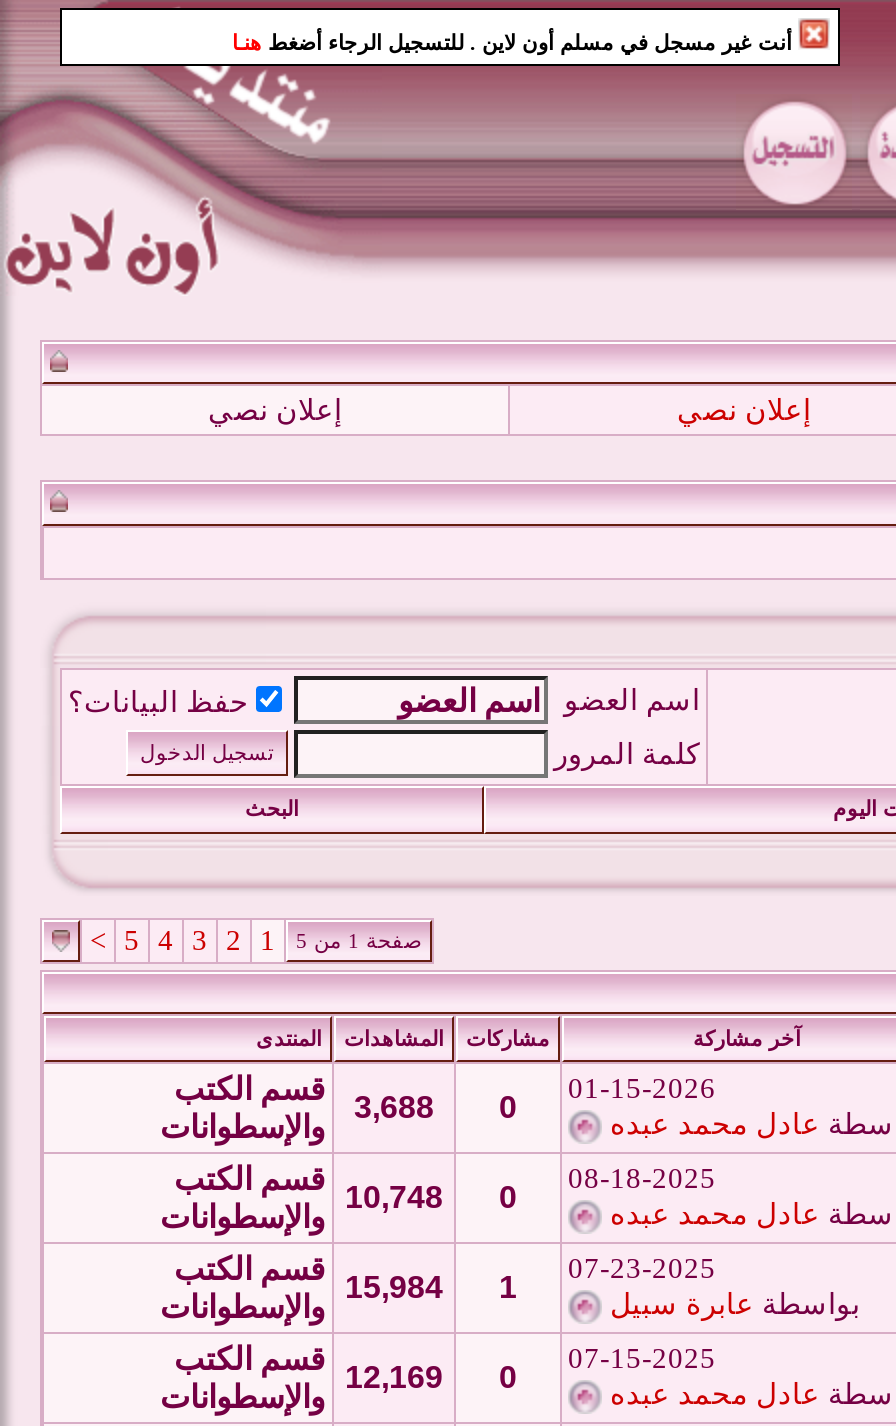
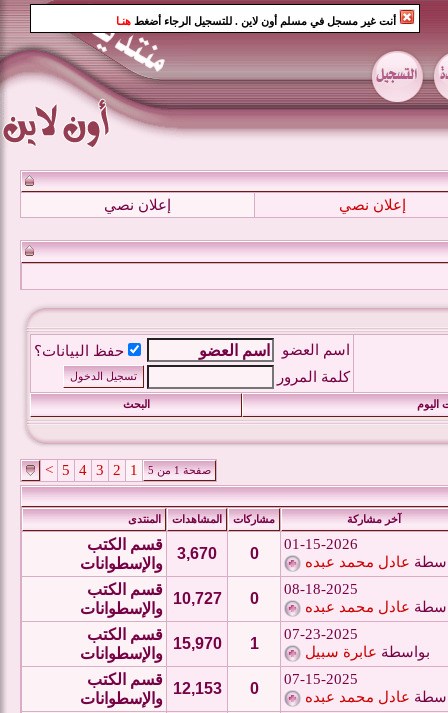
- 3,688 0
+ 3,670 0

- 10,748 0
+ 10,727 0

- 15,984 1
+ 15,970 1

- 12,169 0
+ 12,153 0
